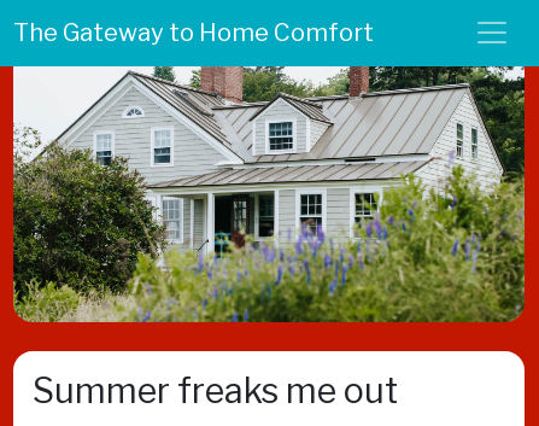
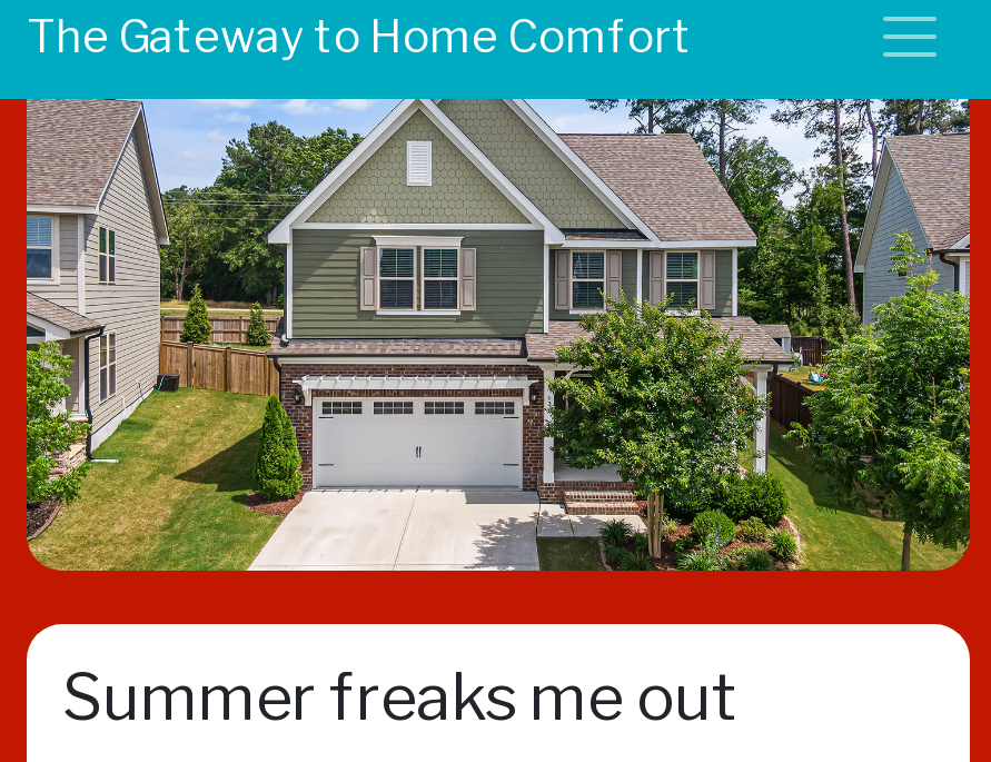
- [image]
+ [image]
